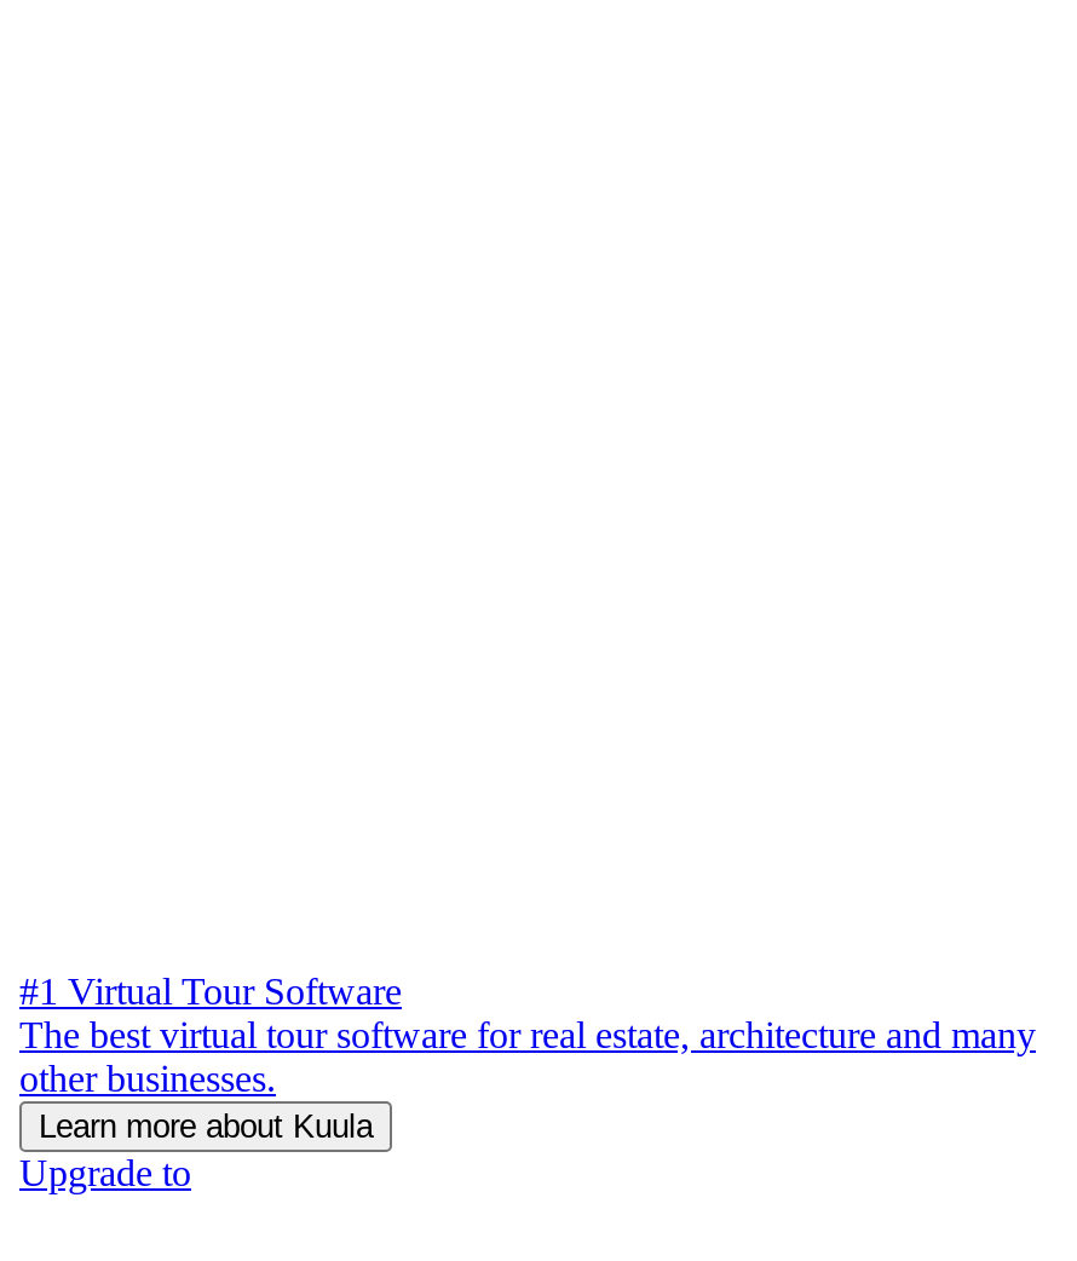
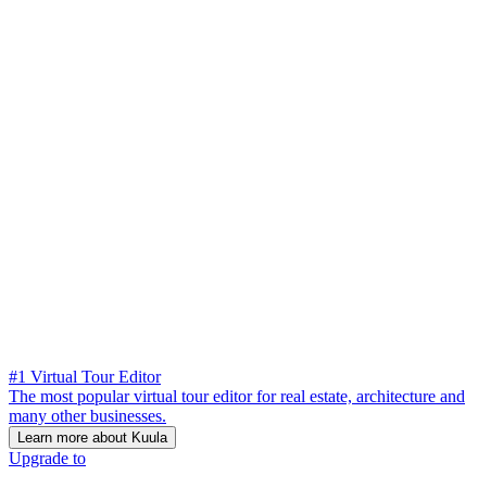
- #1 Virtual Tour Software
- The best virtual tour software for real estate, architecture and many
- other businesses.
+ #1 Virtual Tour Editor
+ The most popular virtual tour editor for real estate, architecture and
+ many other businesses.
